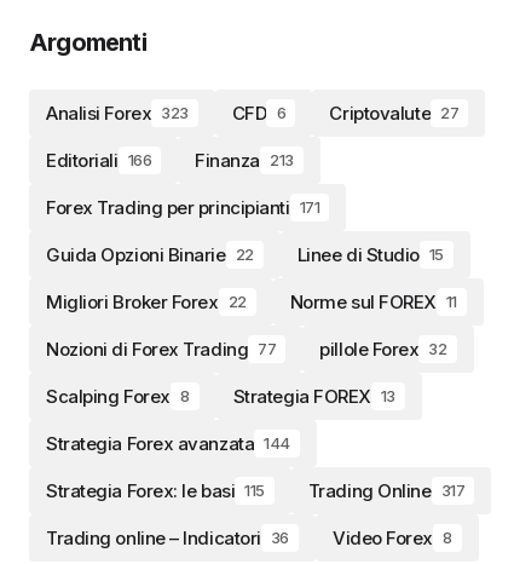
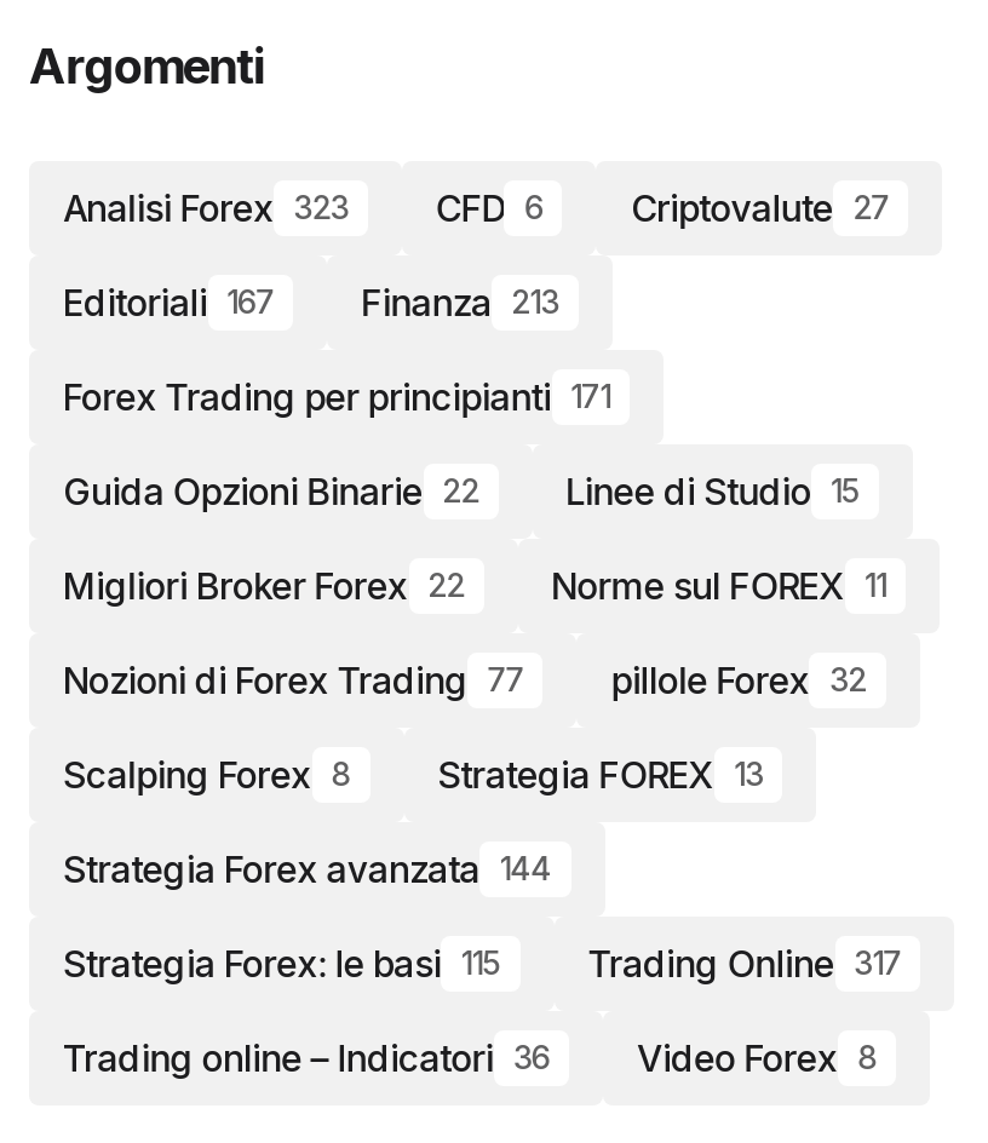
- Editoriali 166 Finanza 213
+ Editoriali 167 Finanza 213
